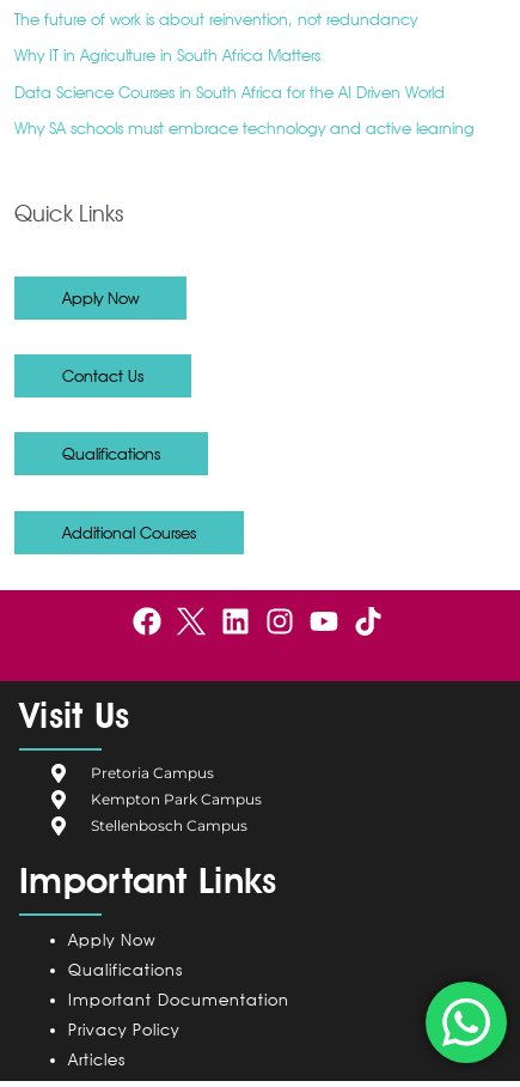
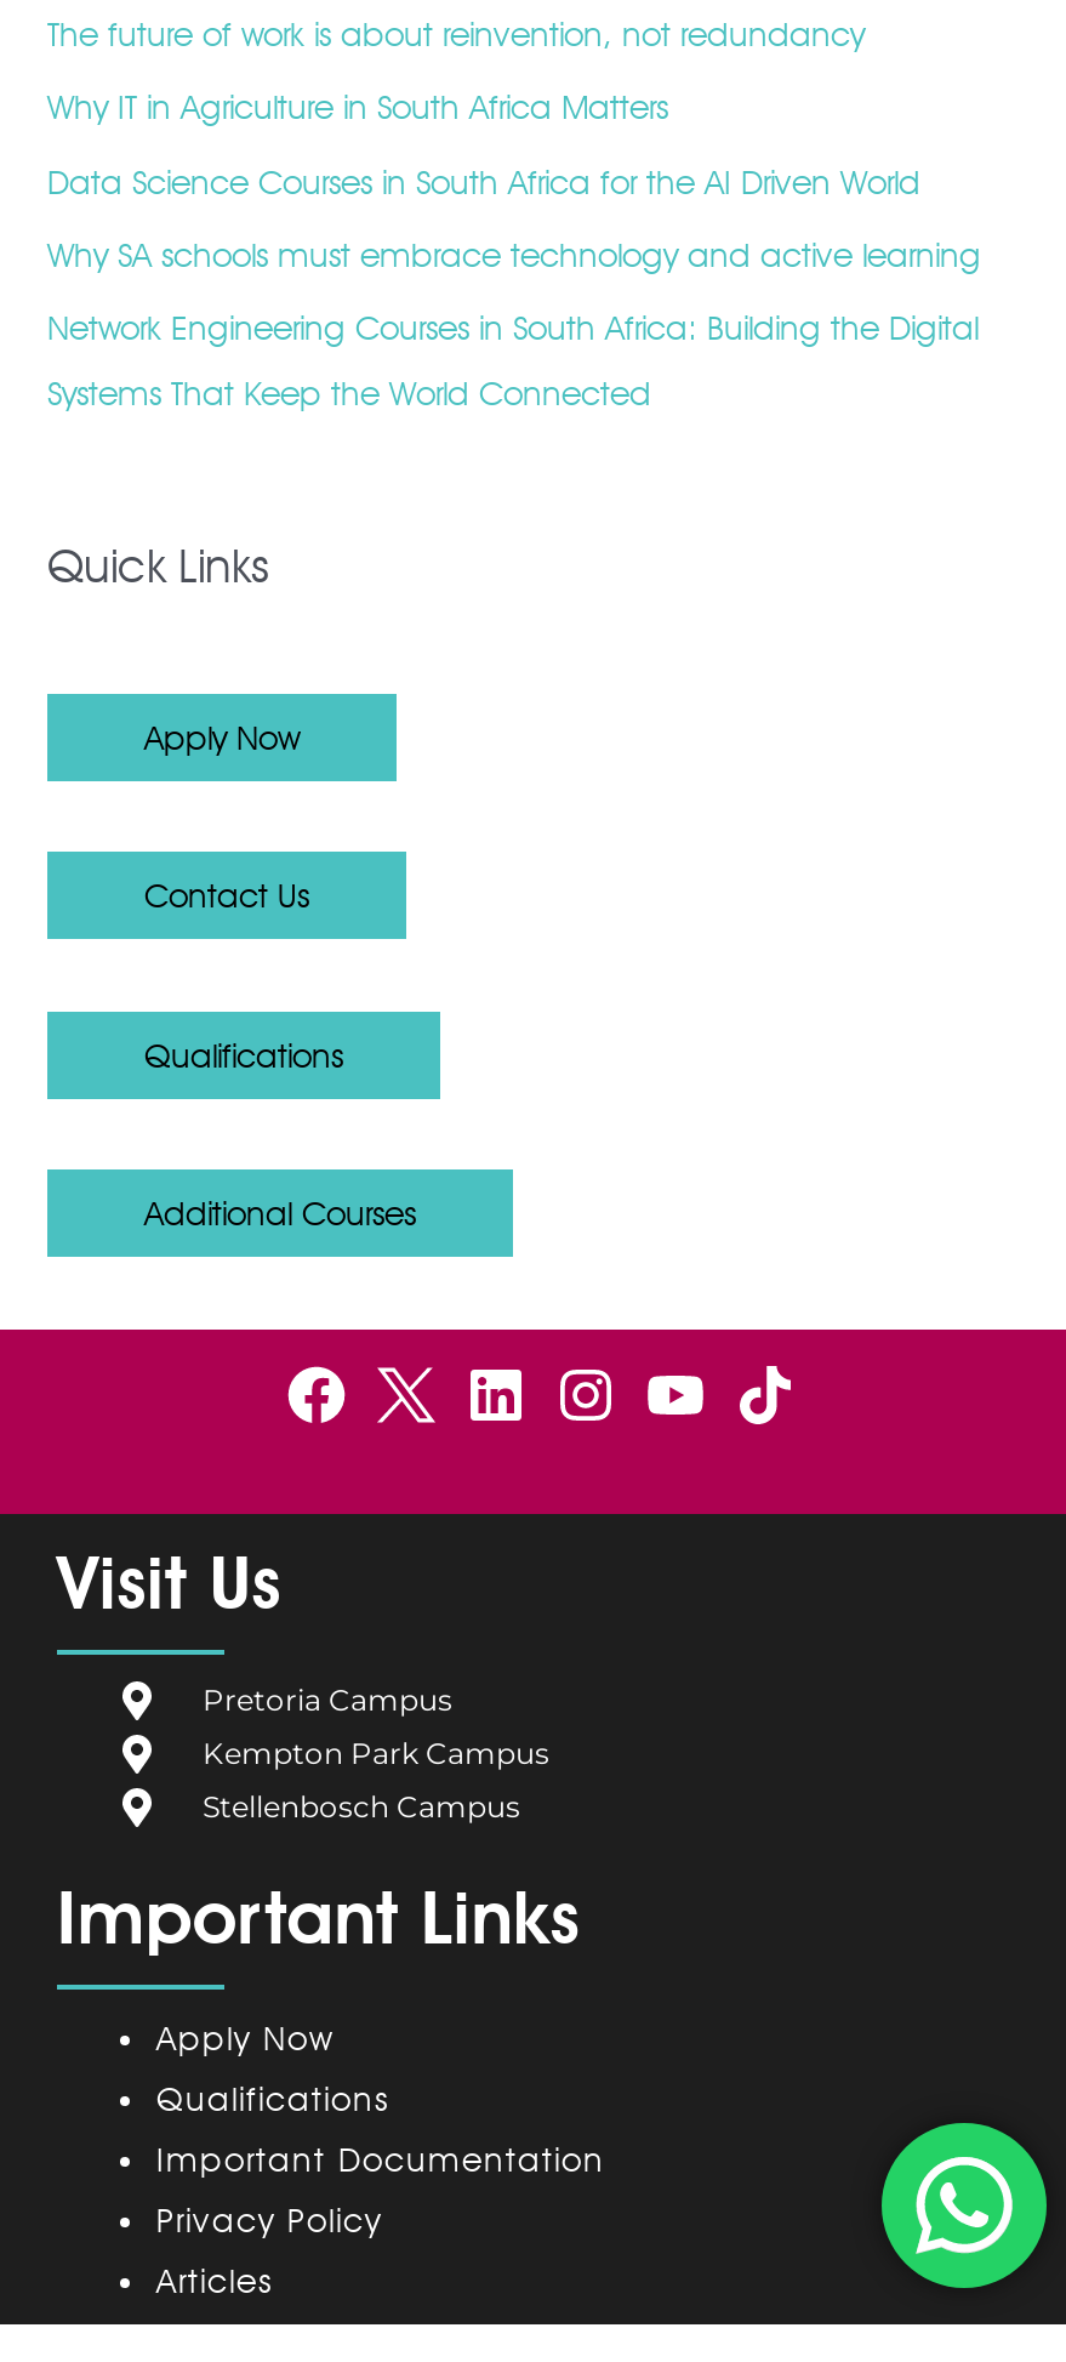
+ Network Engineering Courses in South Africa: Building the Digital
+ Systems That Keep the World Connected
